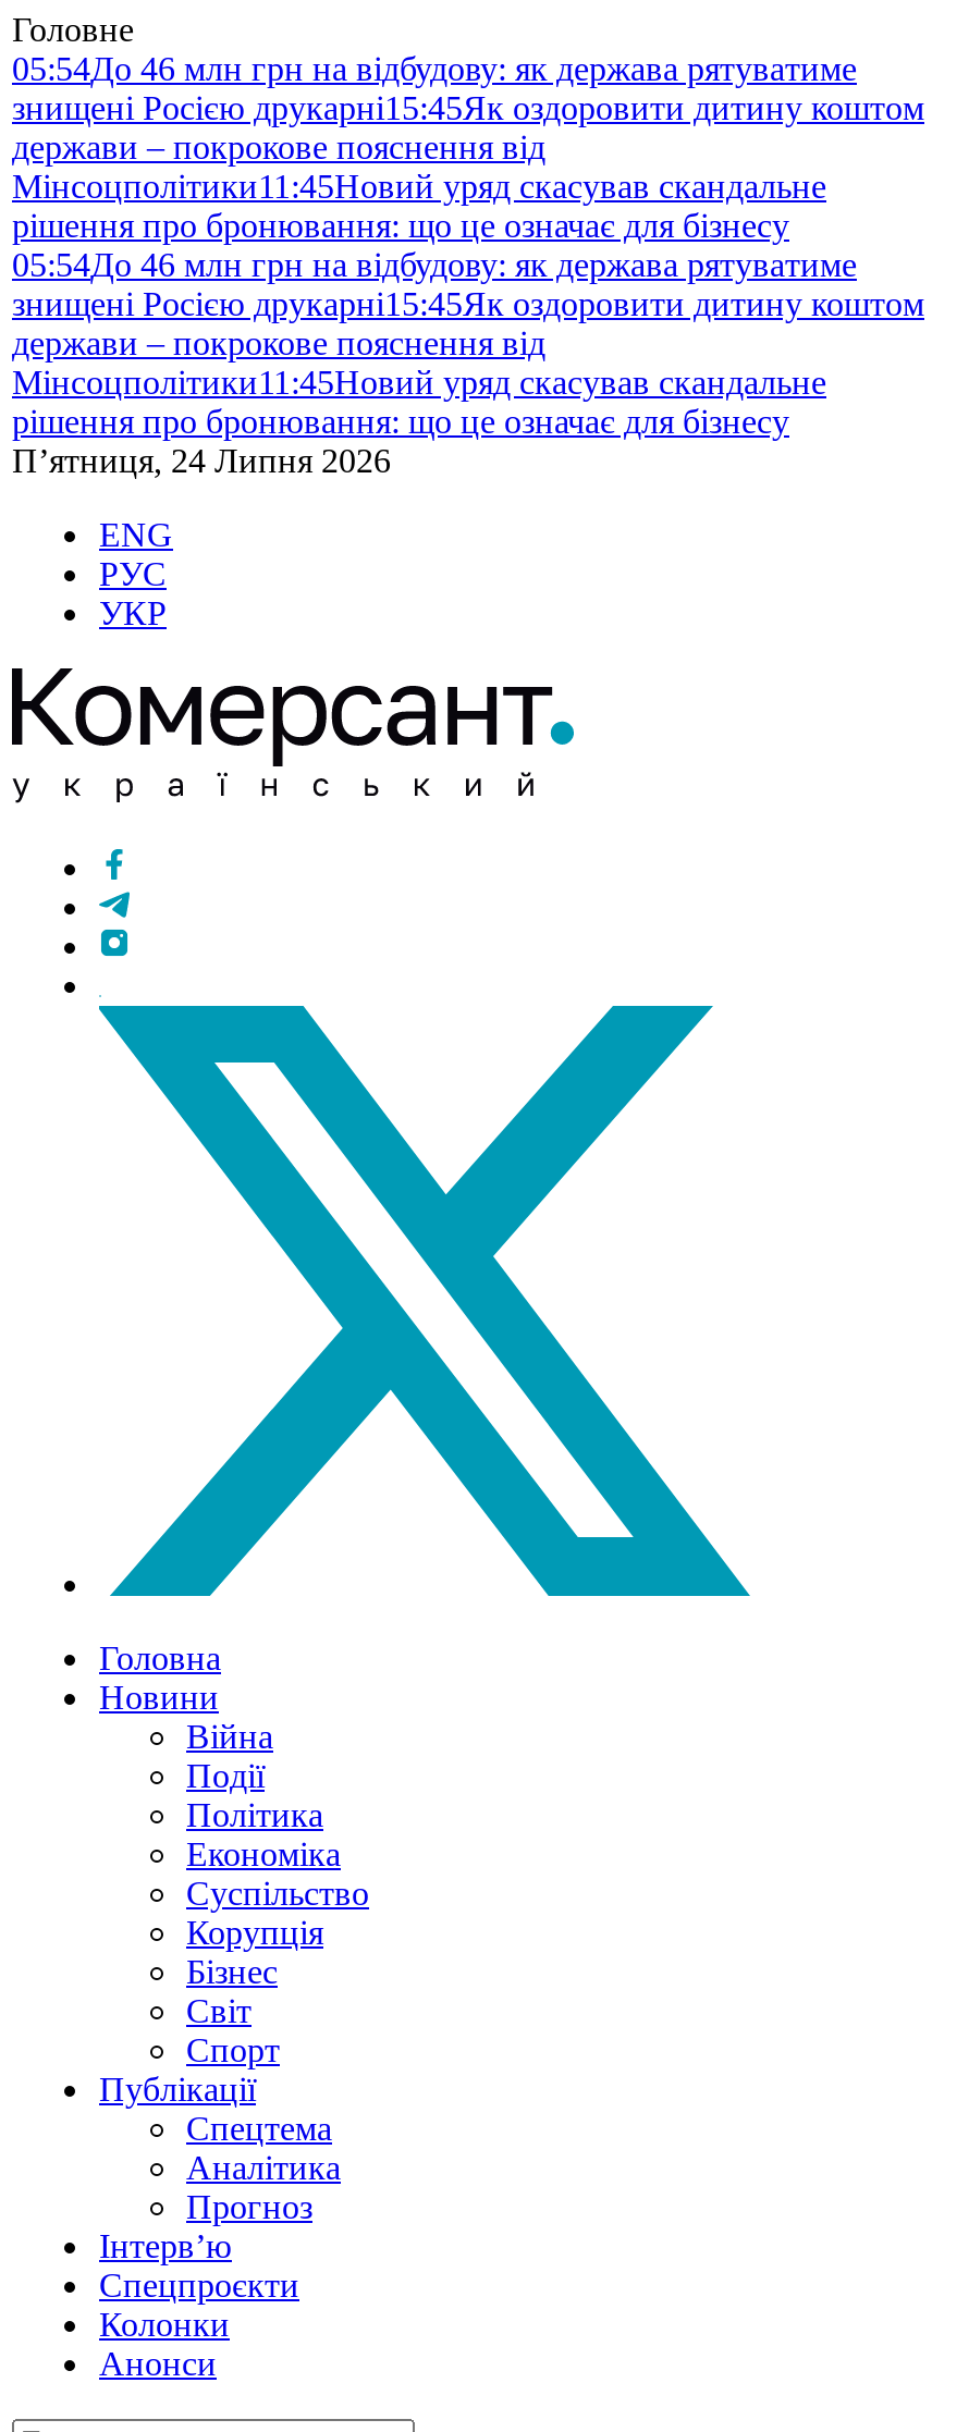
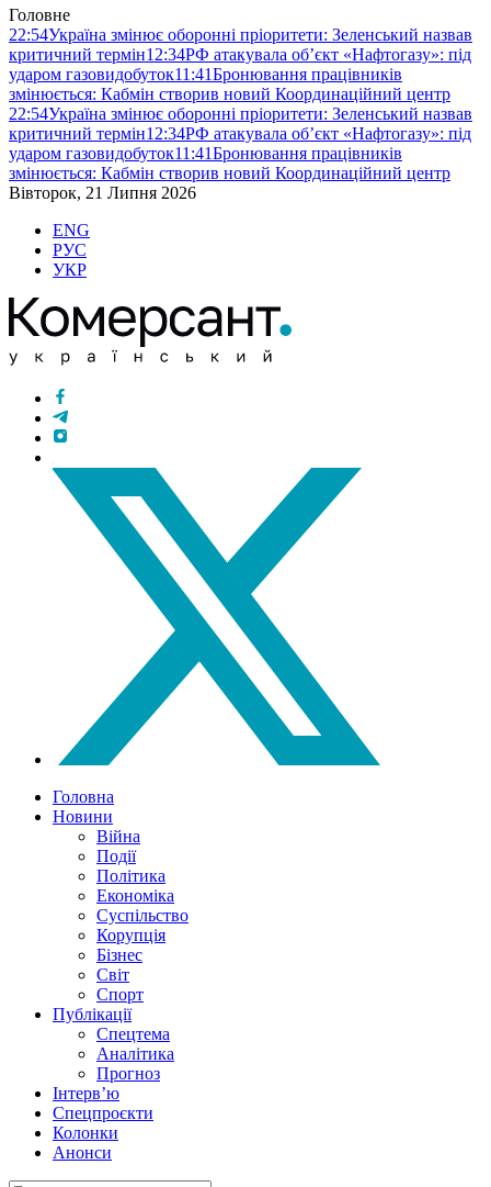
- 05:54До 46 млн грн на відбудову: як держава рятуватиме
- знищені Росією друкарні15:45Як оздоровити дитину коштом
- держави – покрокове пояснення від
- Мінсоцполітики11:45Новий уряд скасував скандальне
- рішення про бронювання: що це означає для бізнесу
- 05:54До 46 млн грн на відбудову: як держава рятуватиме
- знищені Росією друкарні15:45Як оздоровити дитину коштом
- держави – покрокове пояснення від
- Мінсоцполітики11:45Новий уряд скасував скандальне
- рішення про бронювання: що це означає для бізнесу
- П’ятниця, 24 Липня 2026
+ 22:54Україна змінює оборонні пріоритети: Зеленський назвав
+ критичний термін 12:34РФ атакувала об’єкт «Нафтогазу»: під
+ ударом газовидобуток11:41Бронювання працівників
+ змінюється: Кабмін створив новий Координаційний центр
+ 22:54Україна змінює оборонні пріоритети: Зеленський назвав
+ критичний термін 12:34РФ атакувала об’єкт «Нафтогазу»: під
+ ударом газовидобуток11:41Бронювання працівників
+ змінюється: Кабмін створив новий Координаційний центр
+ Вівторок, 21 Липня 2026
